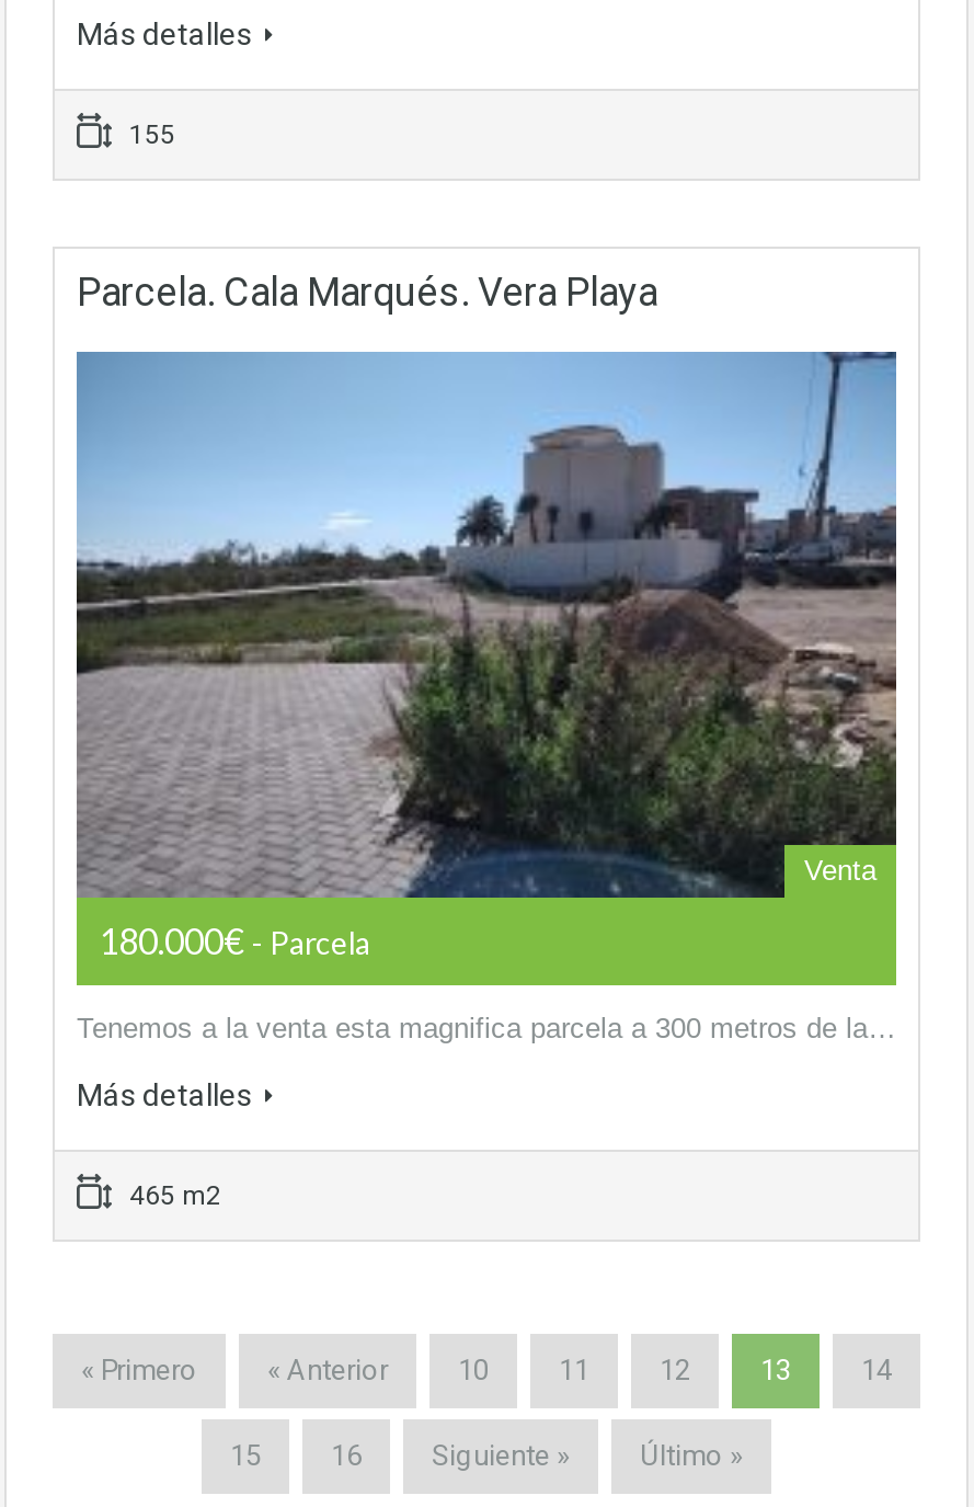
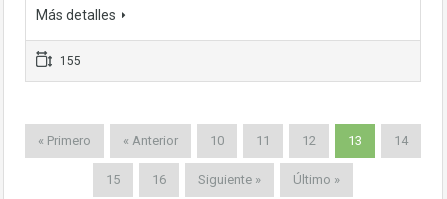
- Parcela. Cala Marqués. Vera Playa

- [image]
- Venta
- 180.000€- Parcela
- Tenemos a la venta esta magnifica parcela a 300 metros de la…
- Más detalles
- 465 m2
